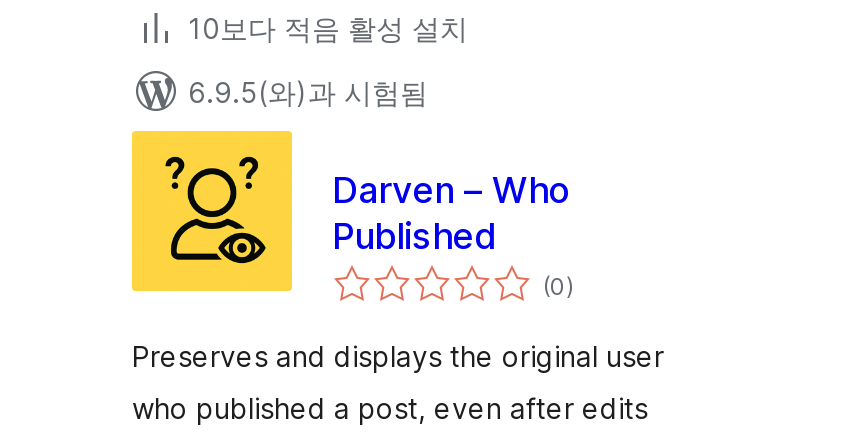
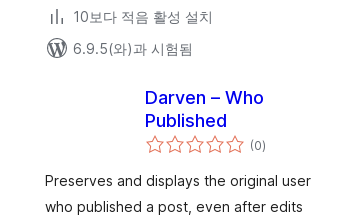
- [image]
